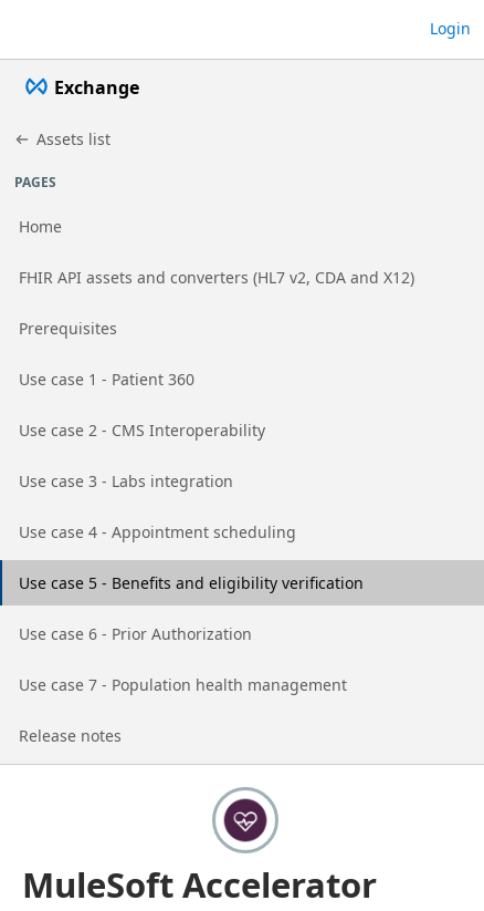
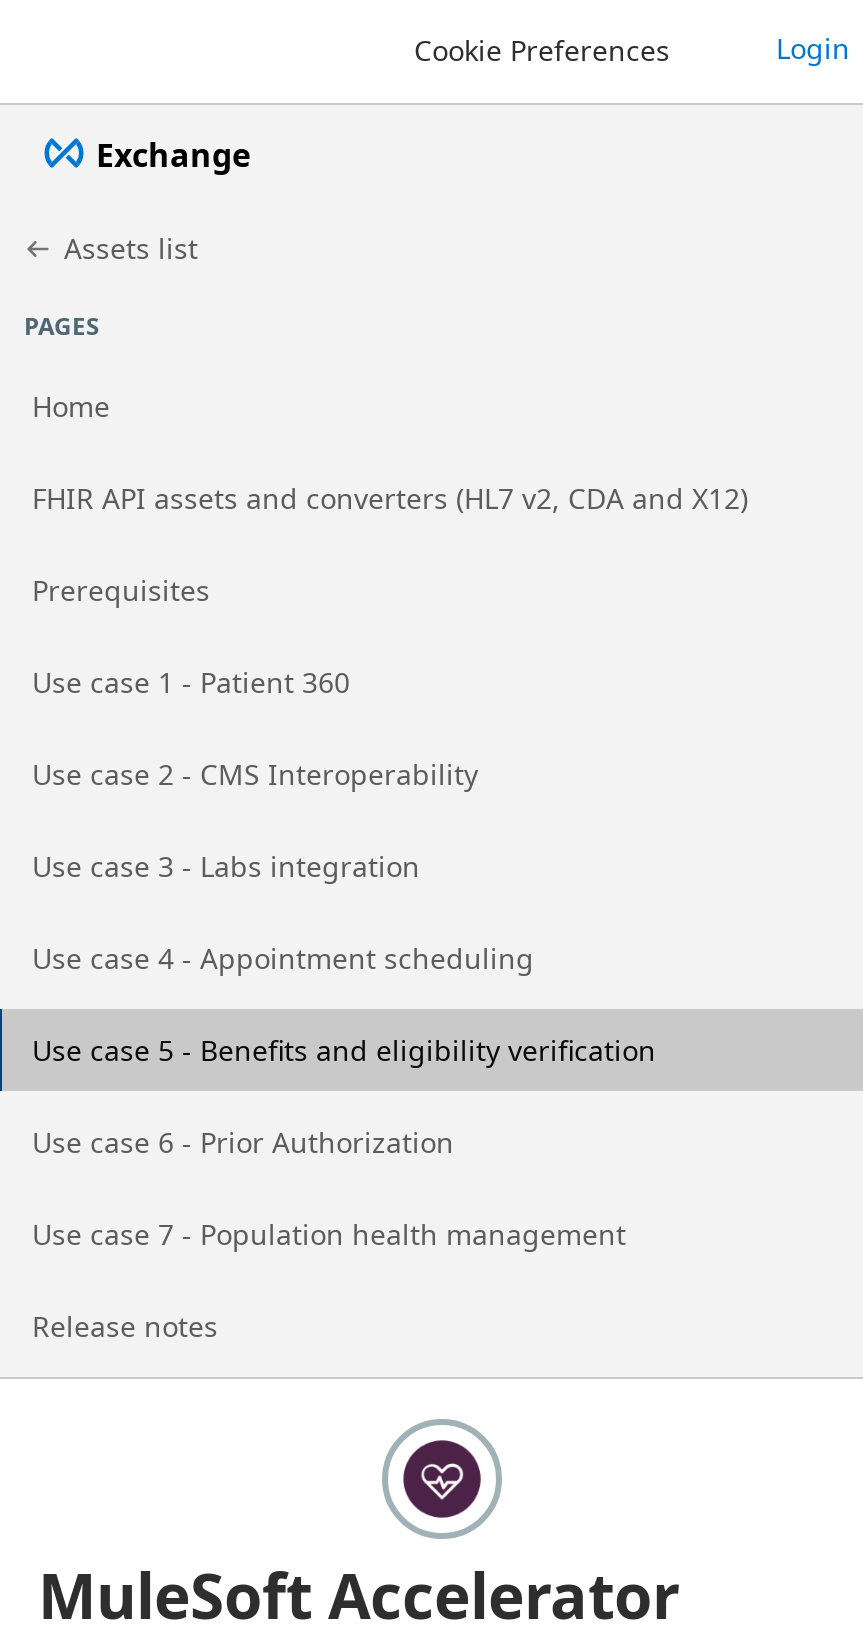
+ Cookie Preferences
